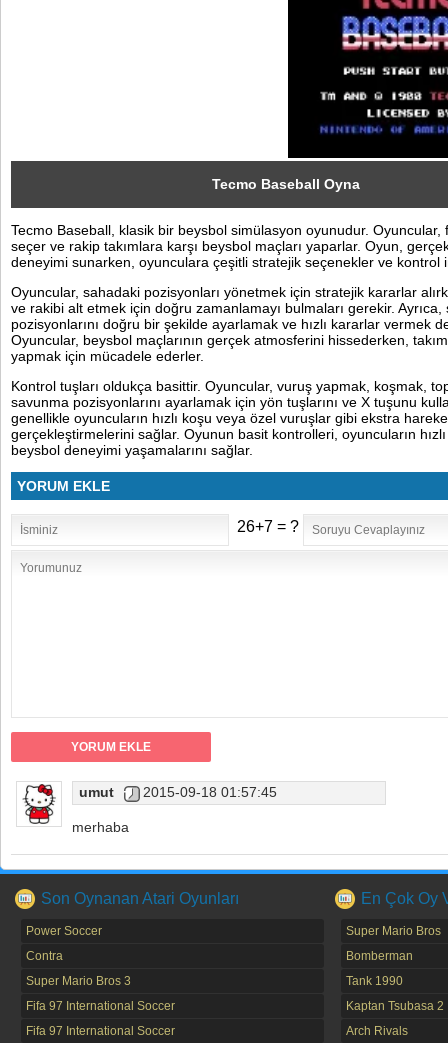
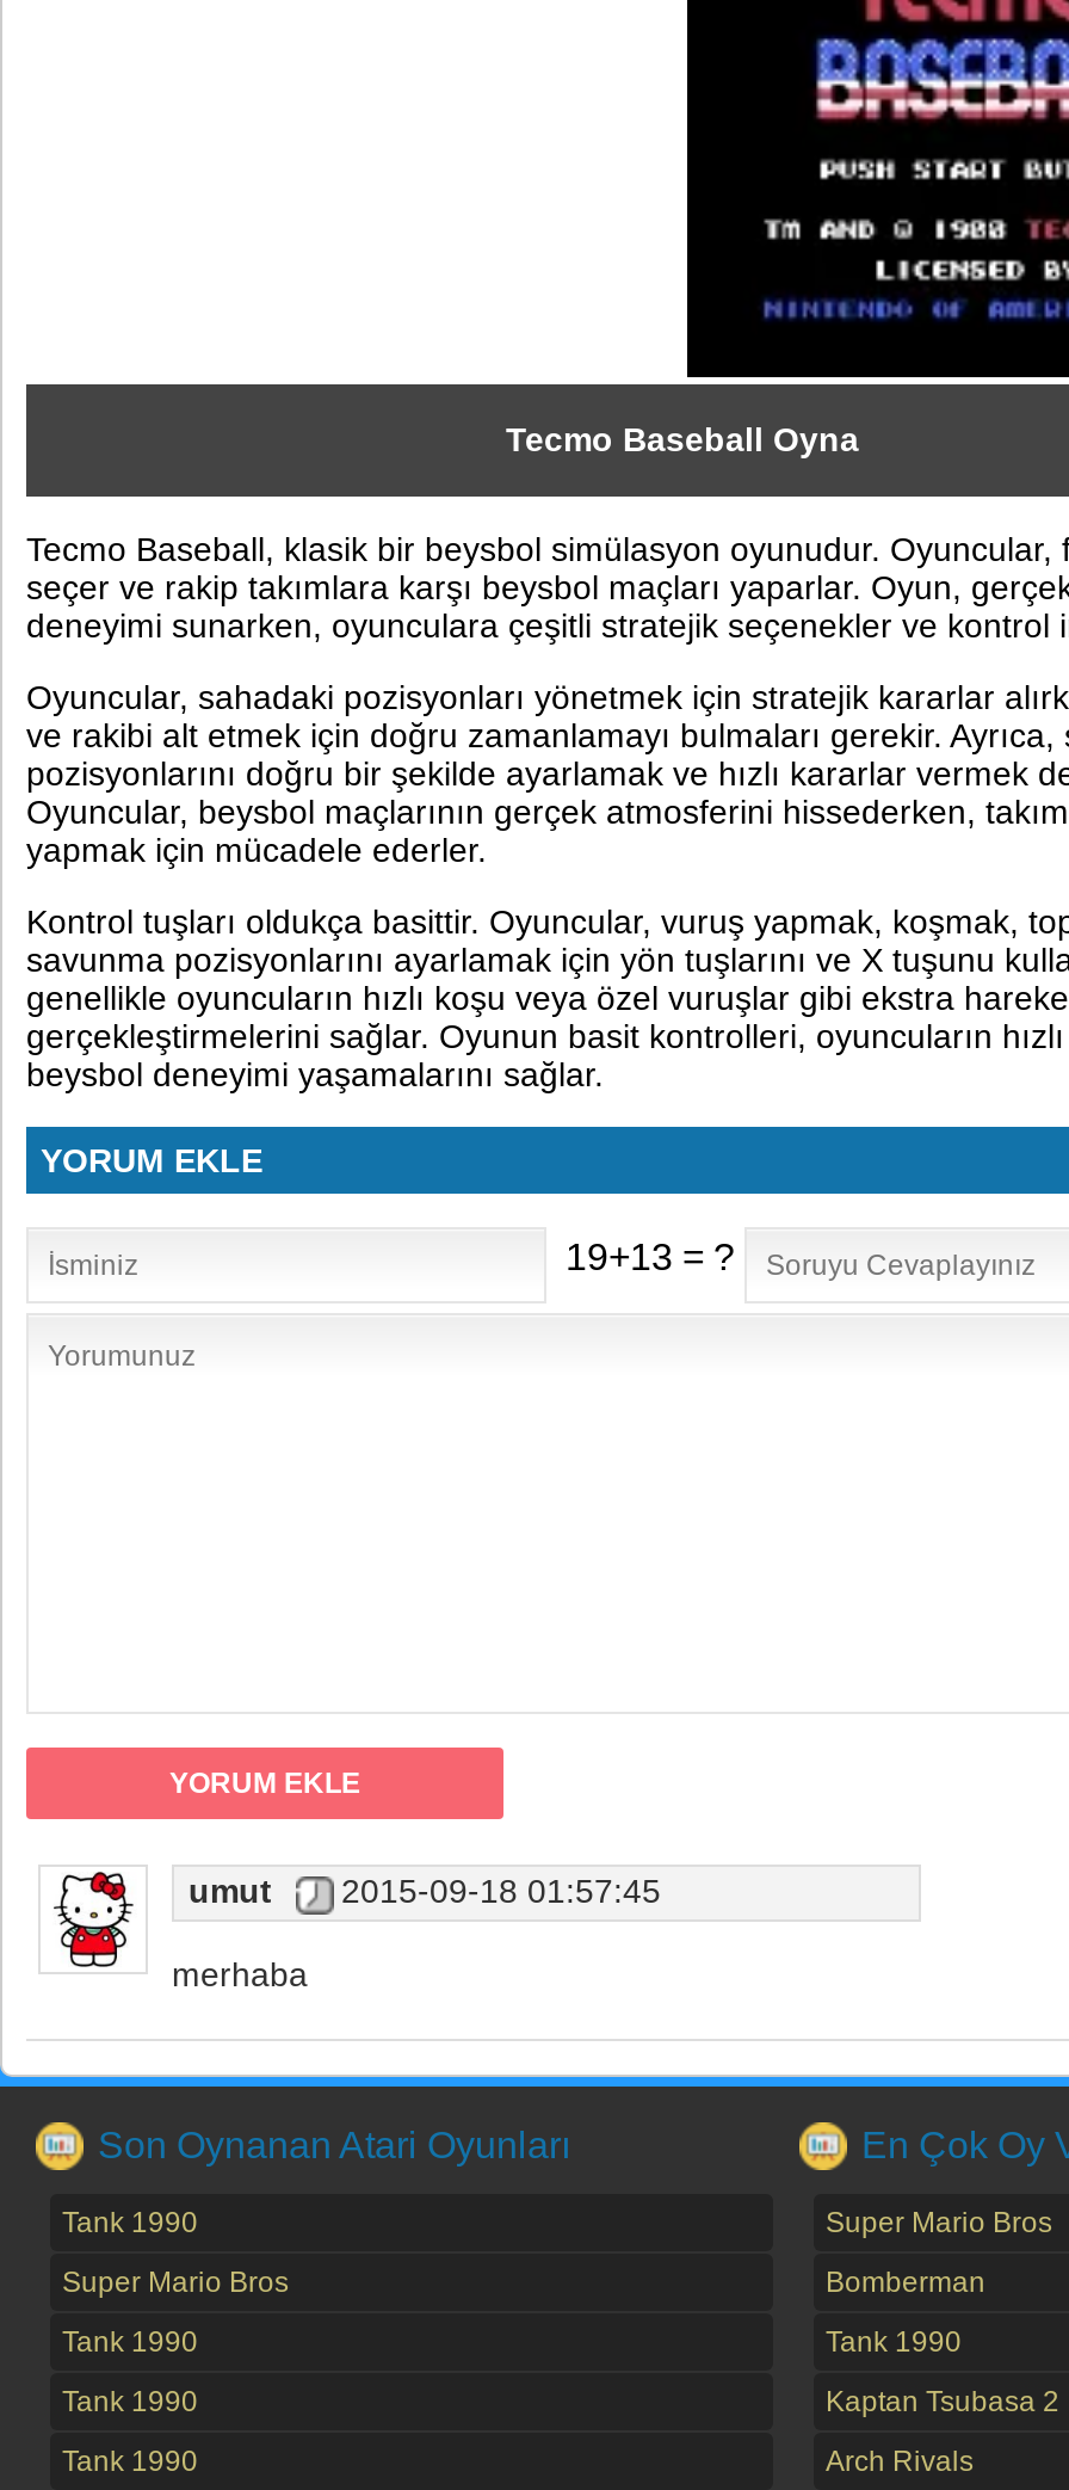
- 26+7 = ?
+ 19+13 = ?

- Power Soccer
+ Tank 1990

- Contra
+ Super Mario Bros

- Super Mario Bros 3
+ Tank 1990

- Fifa 97 International Soccer
+ Tank 1990

- Fifa 97 International Soccer
+ Tank 1990
